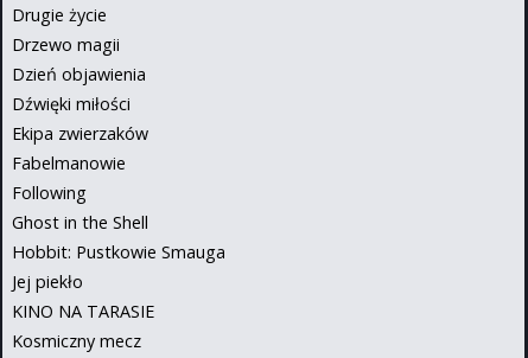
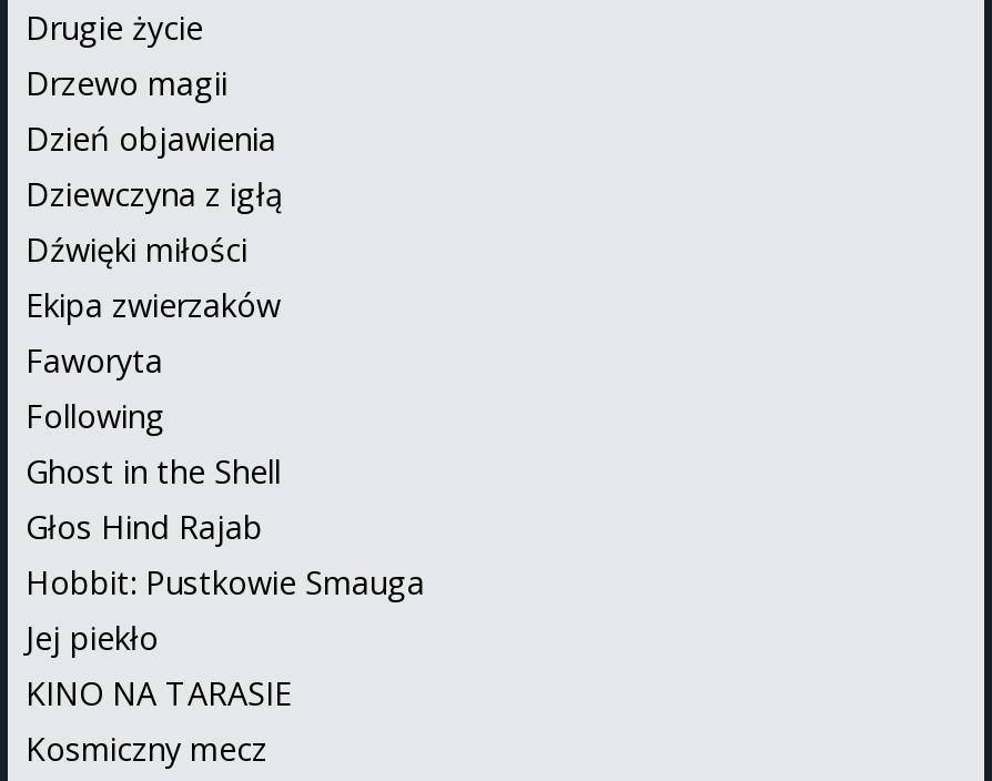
+ Dziewczyna z igłą

- Fabelmanowie
+ Faworyta

+ Głos Hind Rajab
